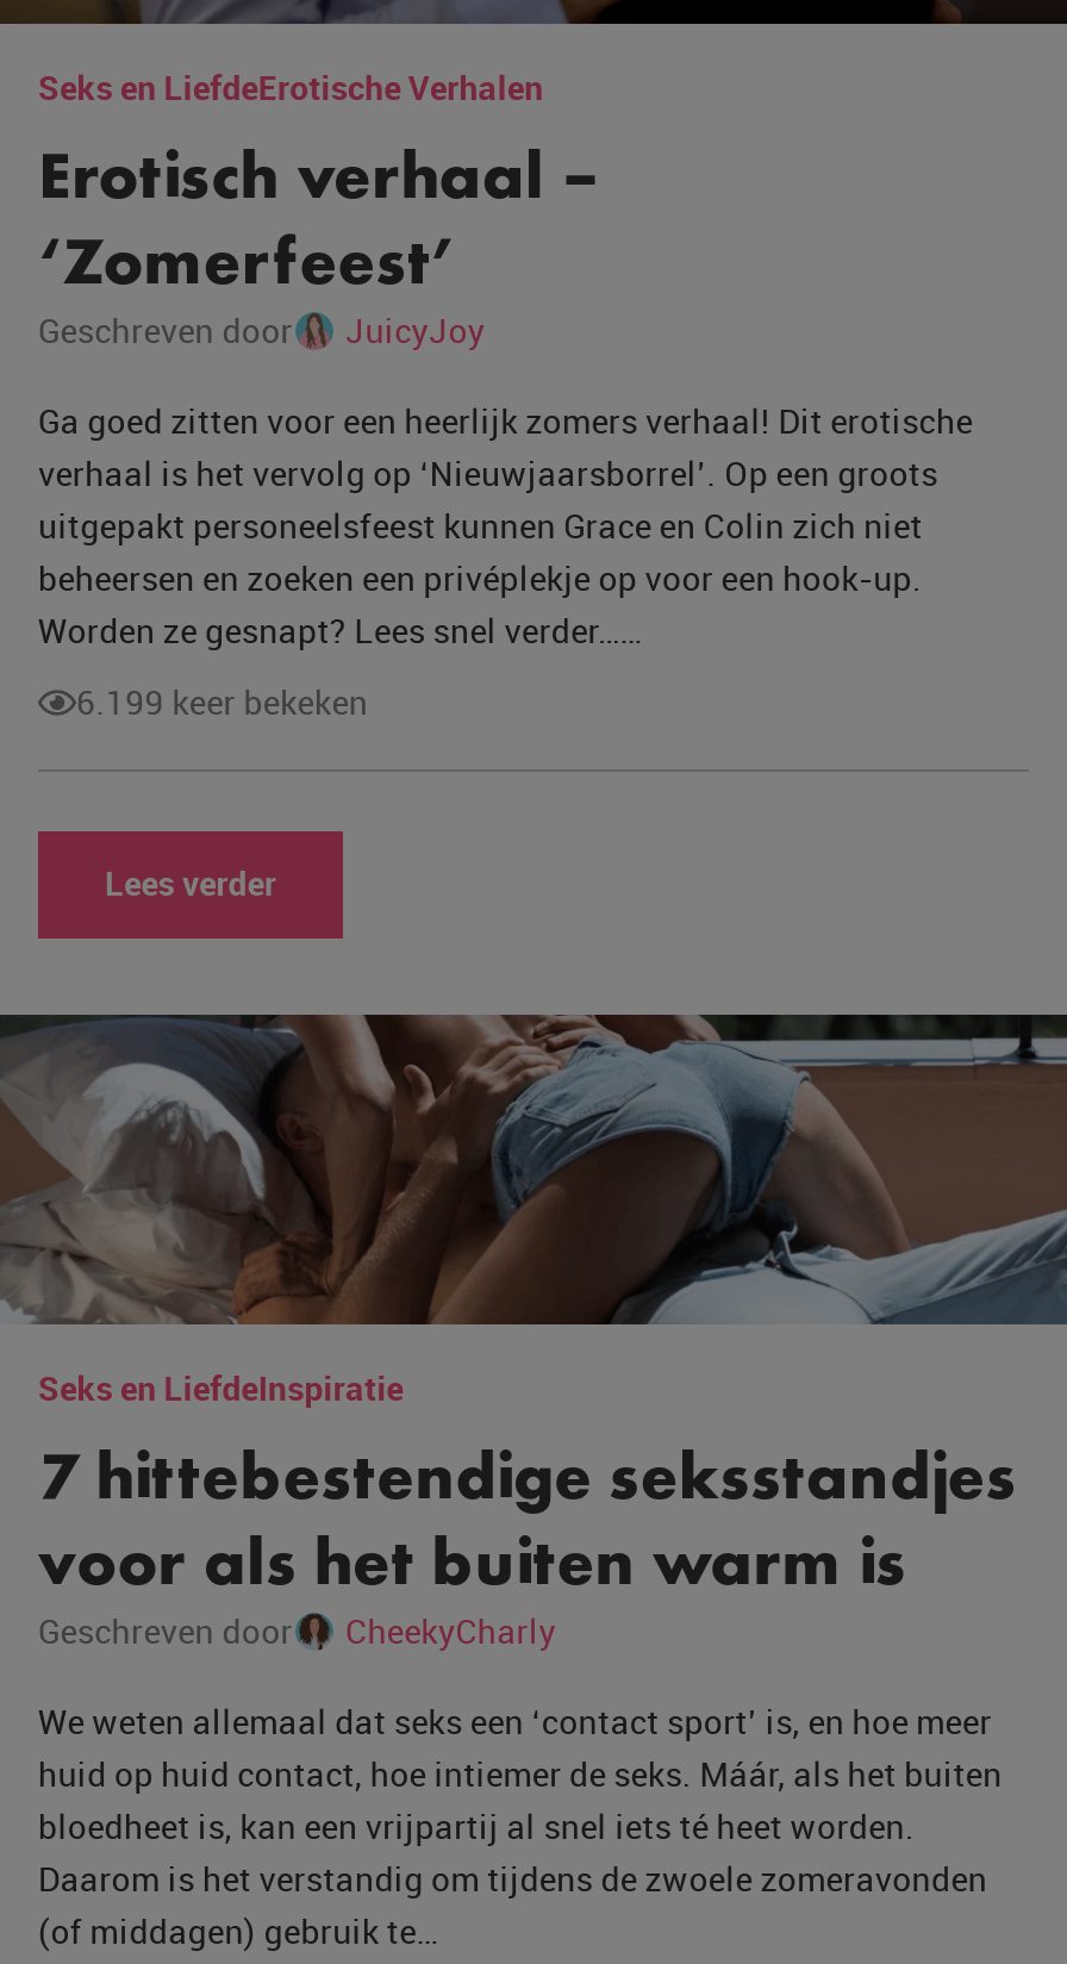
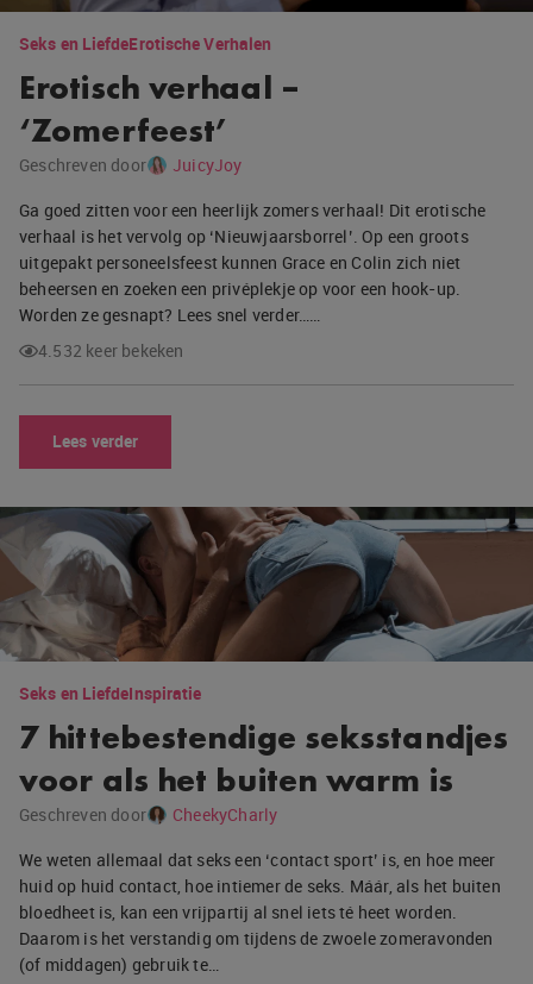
- 6.199 keer bekeken
+ 4.532 keer bekeken
